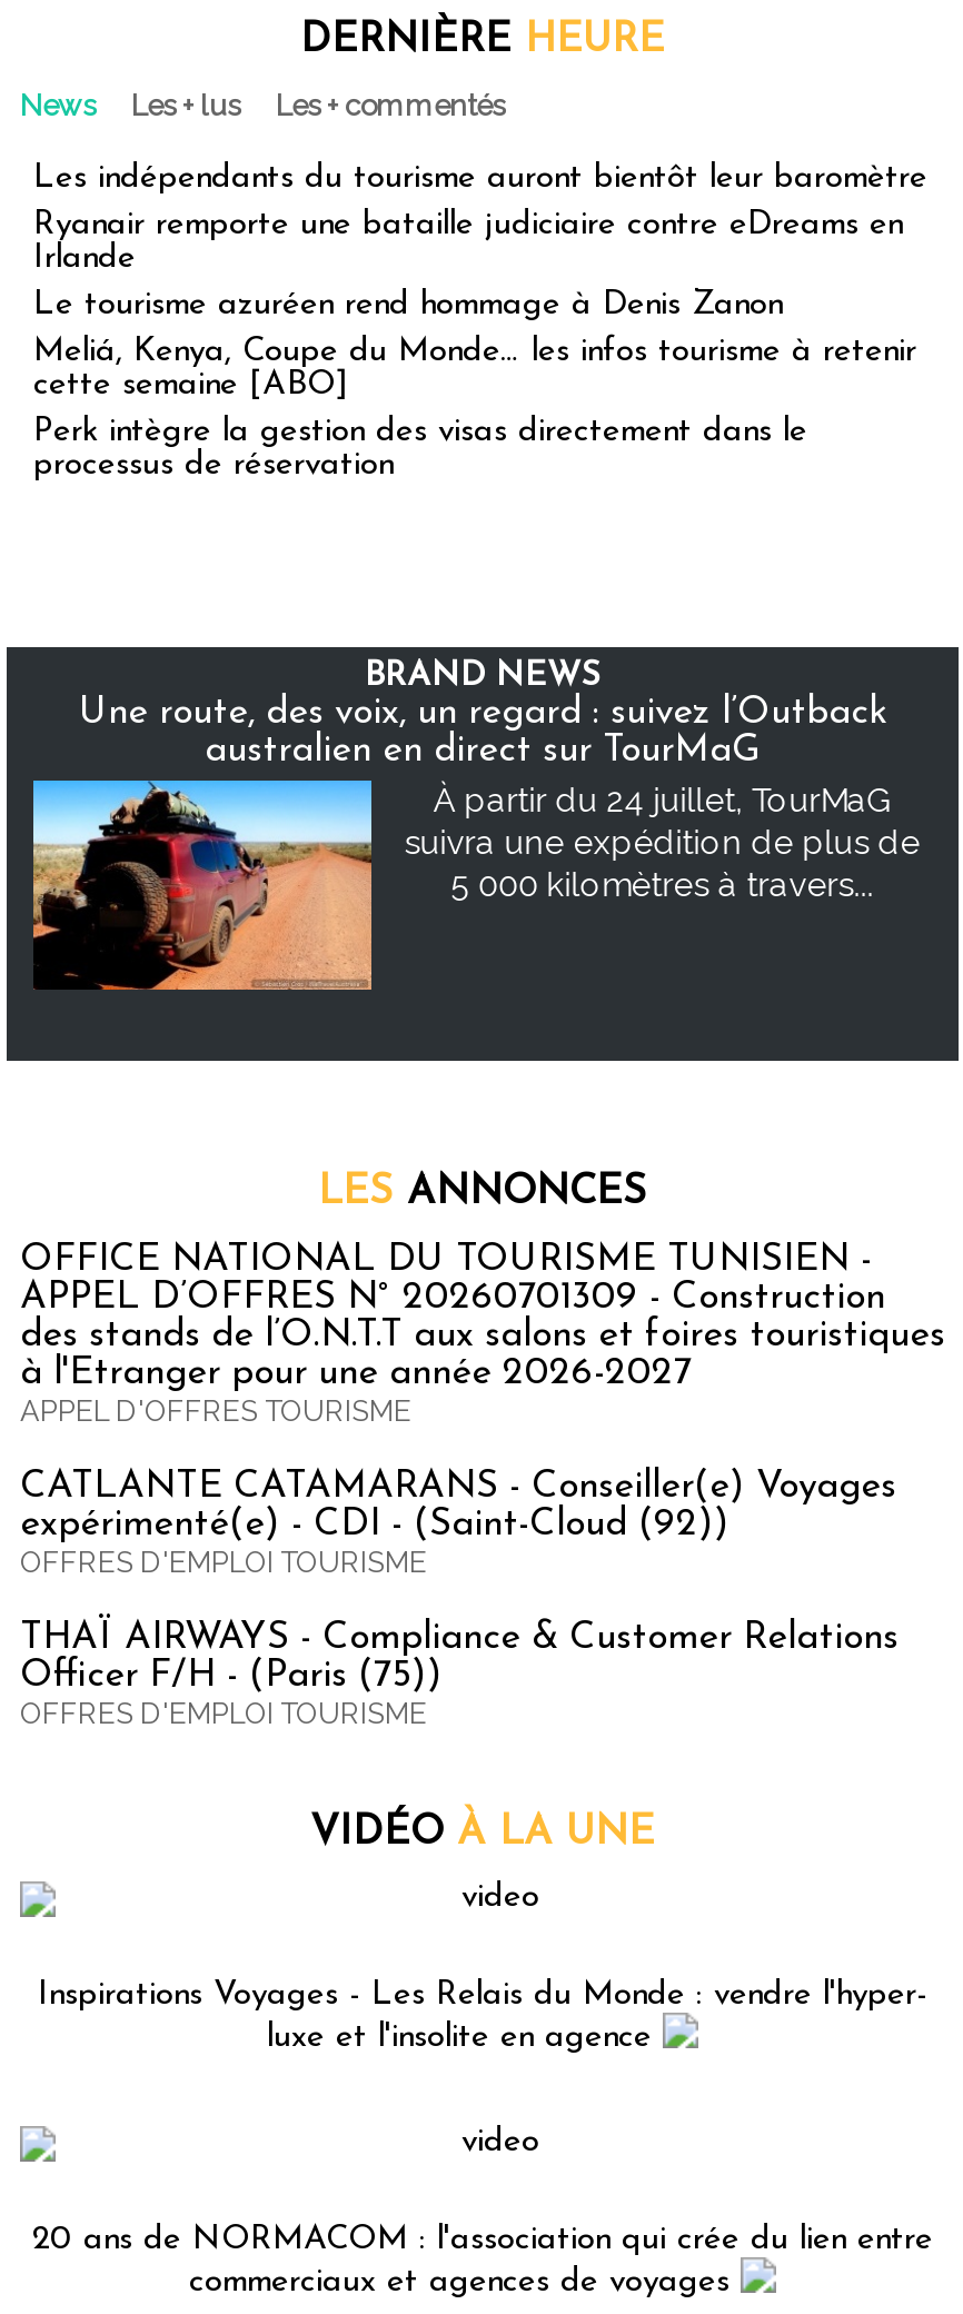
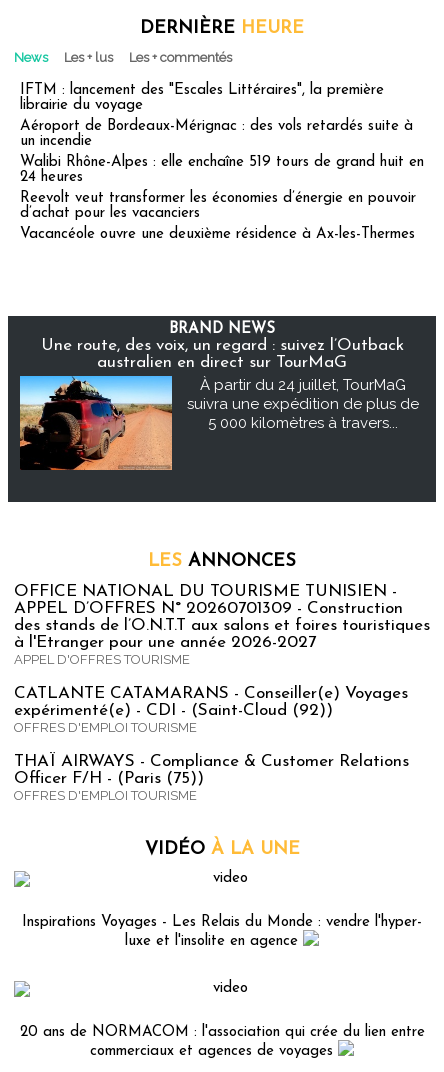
- Les indépendants du tourisme auront bientôt leur baromètre
- Ryanair remporte une bataille judiciaire contre eDreams en
- Irlande
- Le tourisme azuréen rend hommage à Denis Zanon
- Meliá, Kenya, Coupe du Monde… les infos tourisme à retenir
- cette semaine [ABO]
- Perk intègre la gestion des visas directement dans le
- processus de réservation
+ IFTM : lancement des "Escales Littéraires", la première
+ librairie du voyage
+ Aéroport de Bordeaux-Mérignac : des vols retardés suite à
+ un incendie
+ Walibi Rhône-Alpes : elle enchaîne 519 tours de grand huit en
+ 24 heures
+ Reevolt veut transformer les économies d’énergie en pouvoir
+ d’achat pour les vacanciers
+ Vacancéole ouvre une deuxième résidence à Ax-les-Thermes
